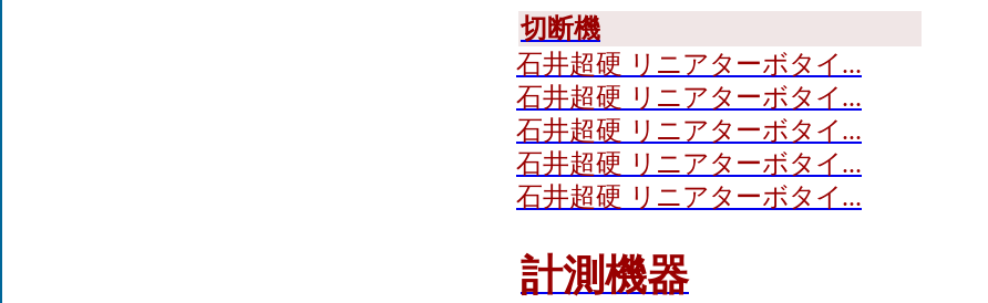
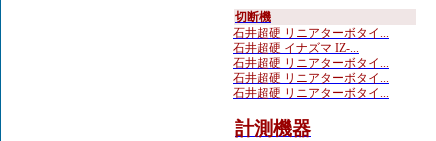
- 石井超硬 リニアターボタイ...
+ 石井超硬 イナズマ IZ-...
